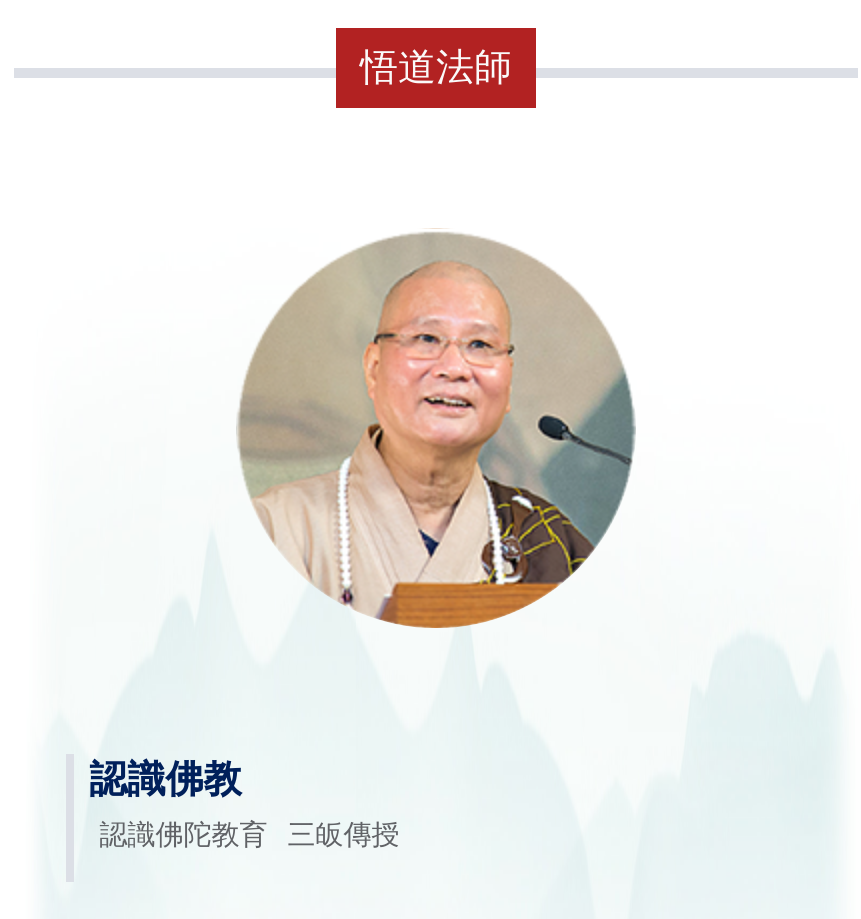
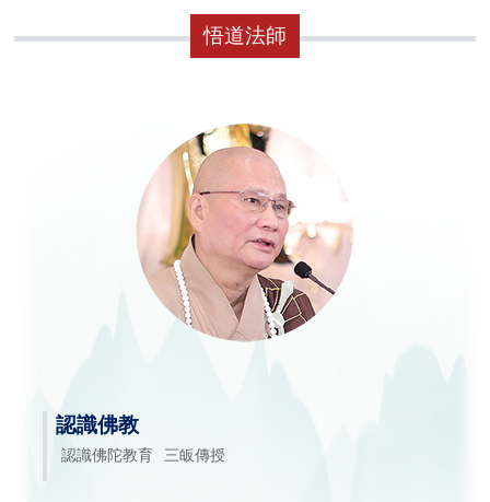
- [image]
+ [image]
